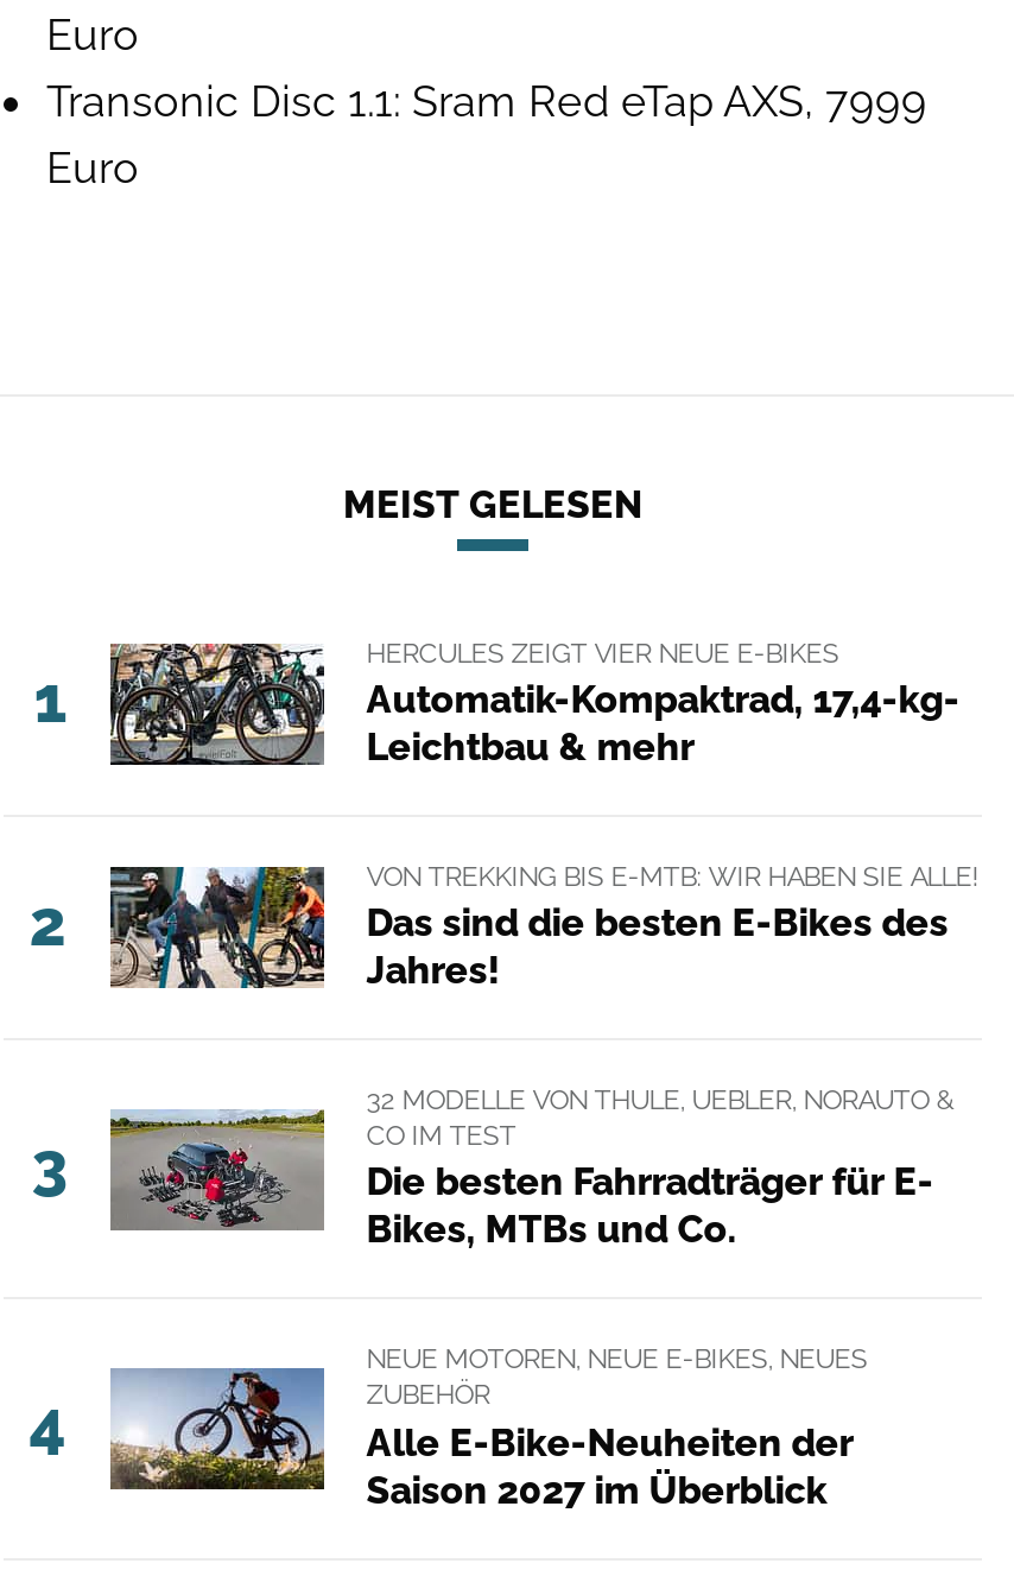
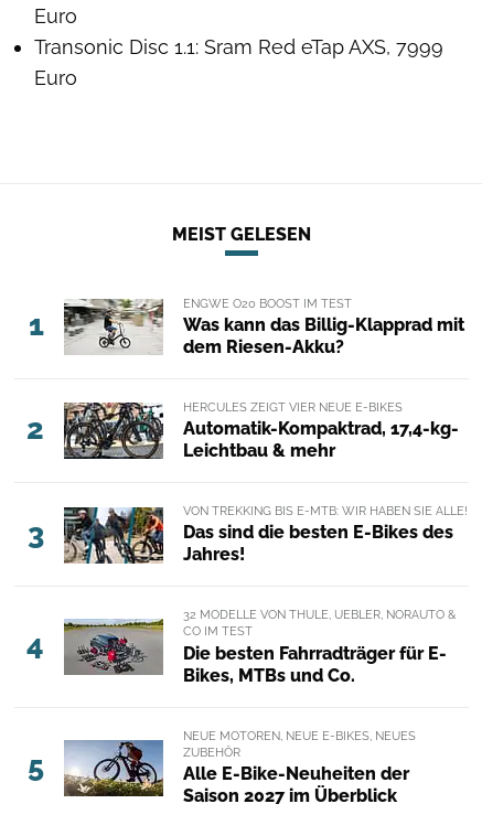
+ [image]
+ ENGWE O20 BOOST IM TEST
+ Was kann das Billig-Klapprad mit
+ dem Riesen-Akku?
+ 2

- 2
+ 3

- 3
+ 4

- 4
+ 5
